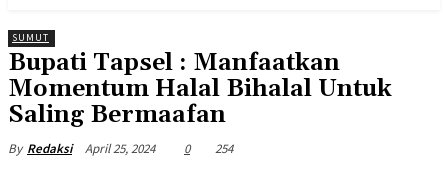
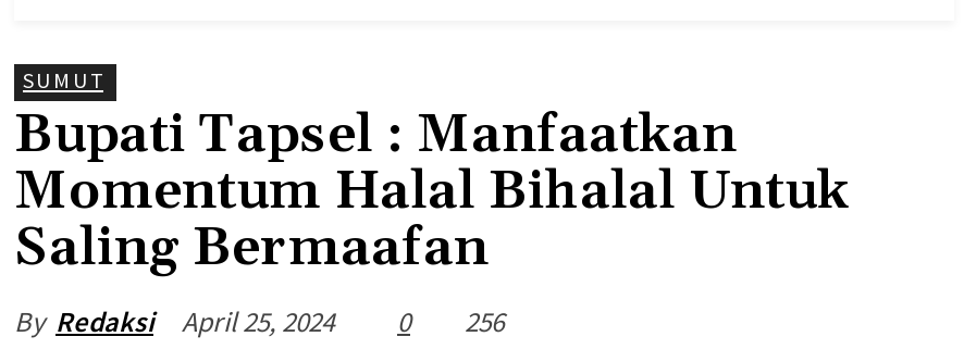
- By Redaksi April 25, 2024 0 254
+ By Redaksi April 25, 2024 0 256
